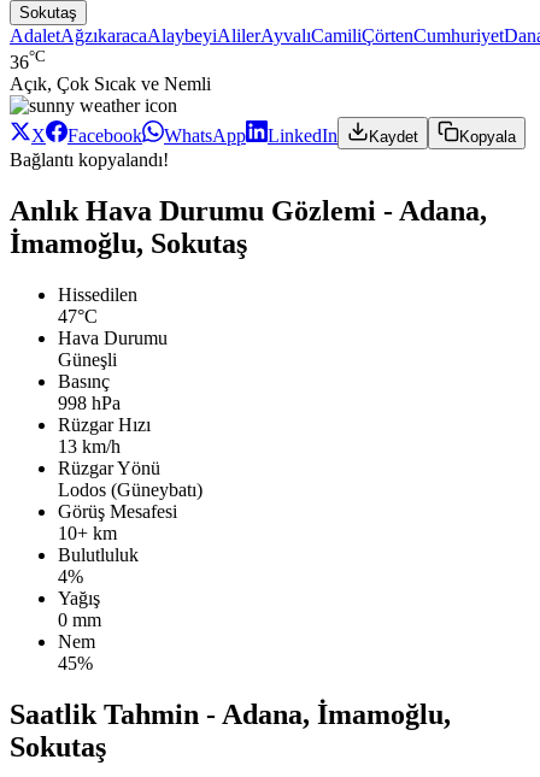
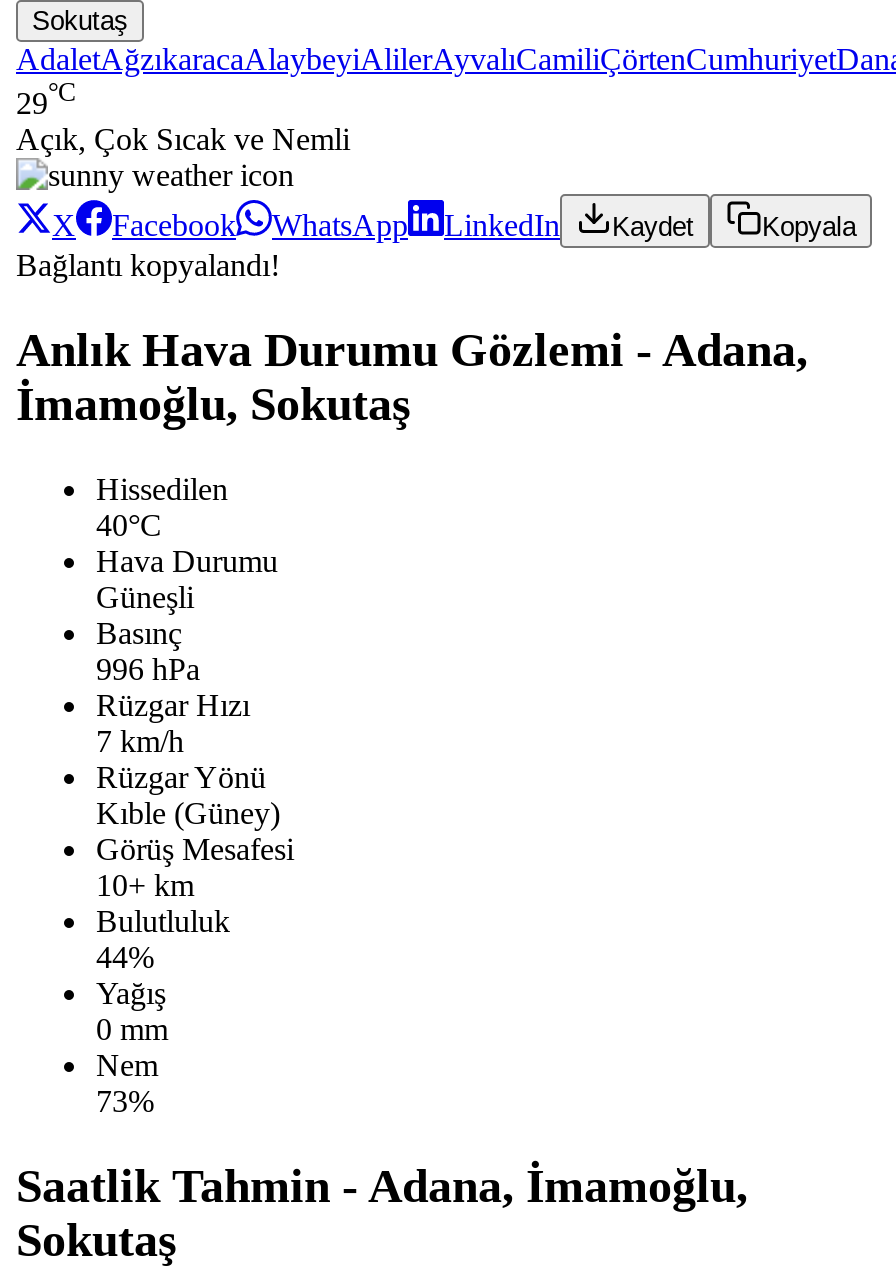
- 36°C
+ 29°C

- 47°C
+ 40°C

- 998 hPa
+ 996 hPa

- 13 km/h
+ 7 km/h

- Lodos (Güneybatı)
+ Kıble (Güney)

- 4%
+ 44%

- 45%
+ 73%
